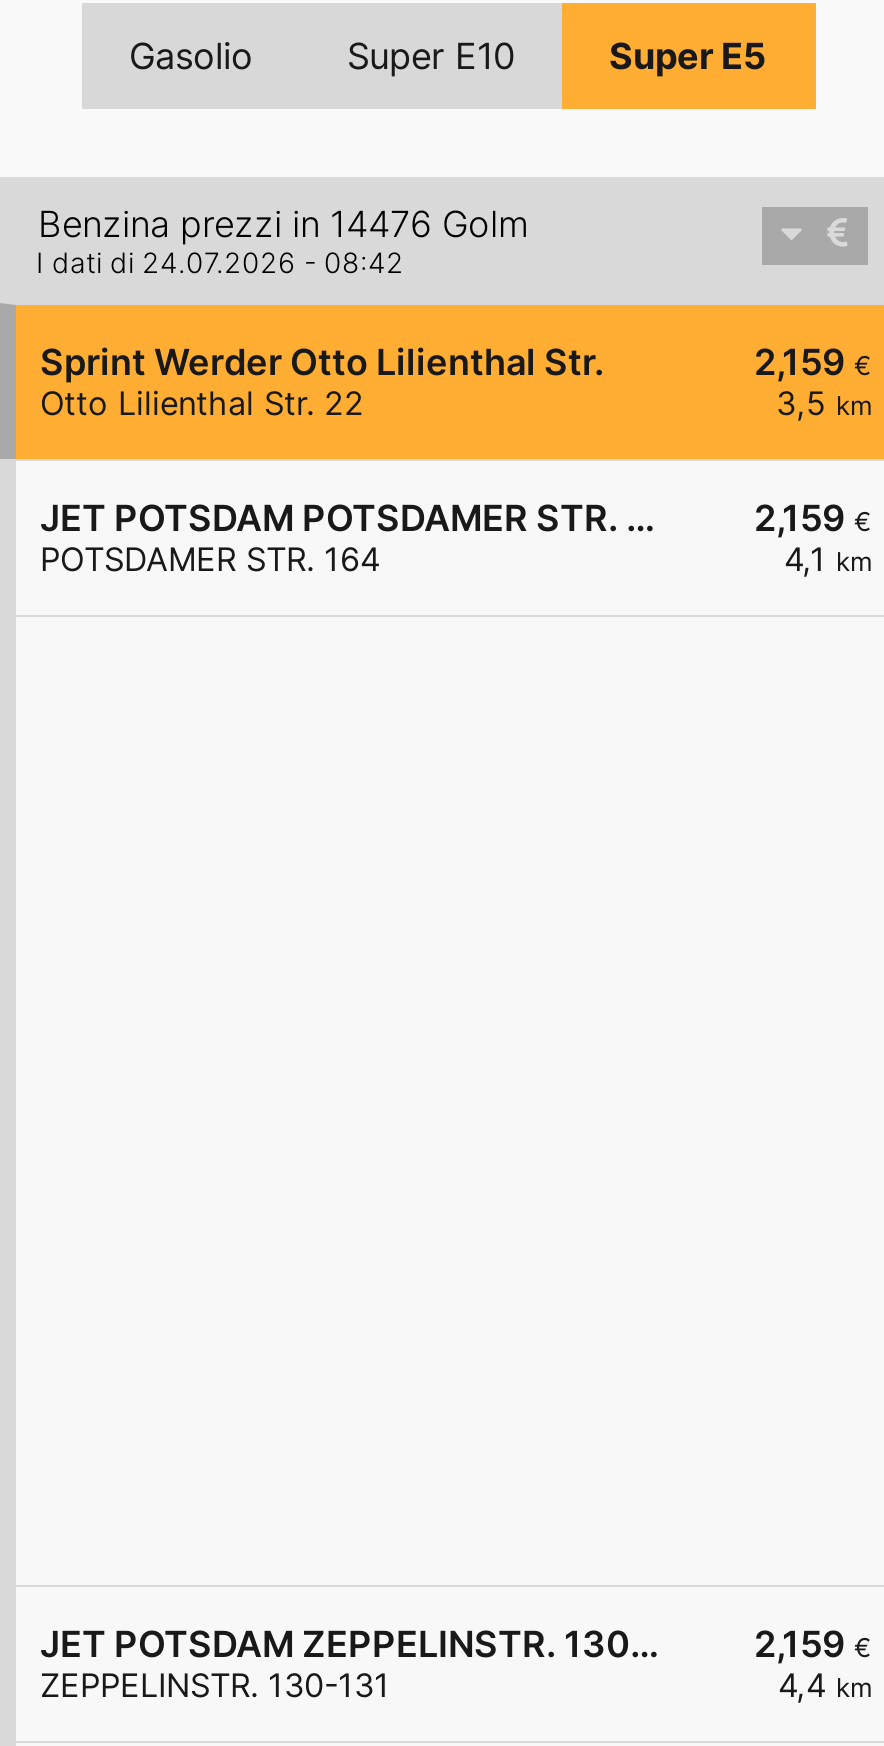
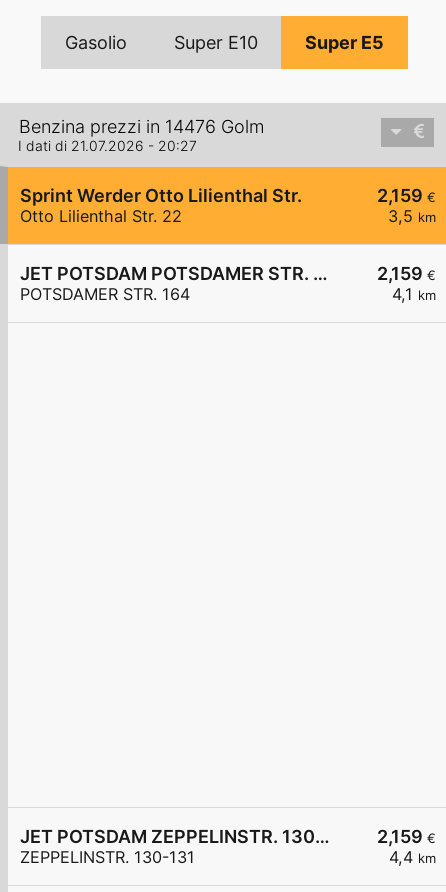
- I dati di 24.07.2026 - 08:42
+ I dati di 21.07.2026 - 20:27
